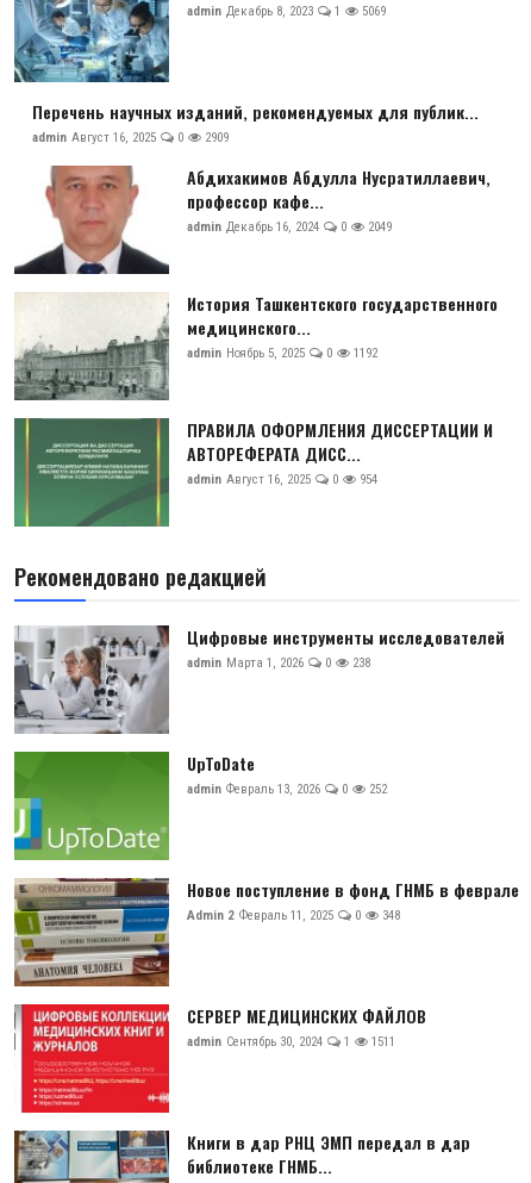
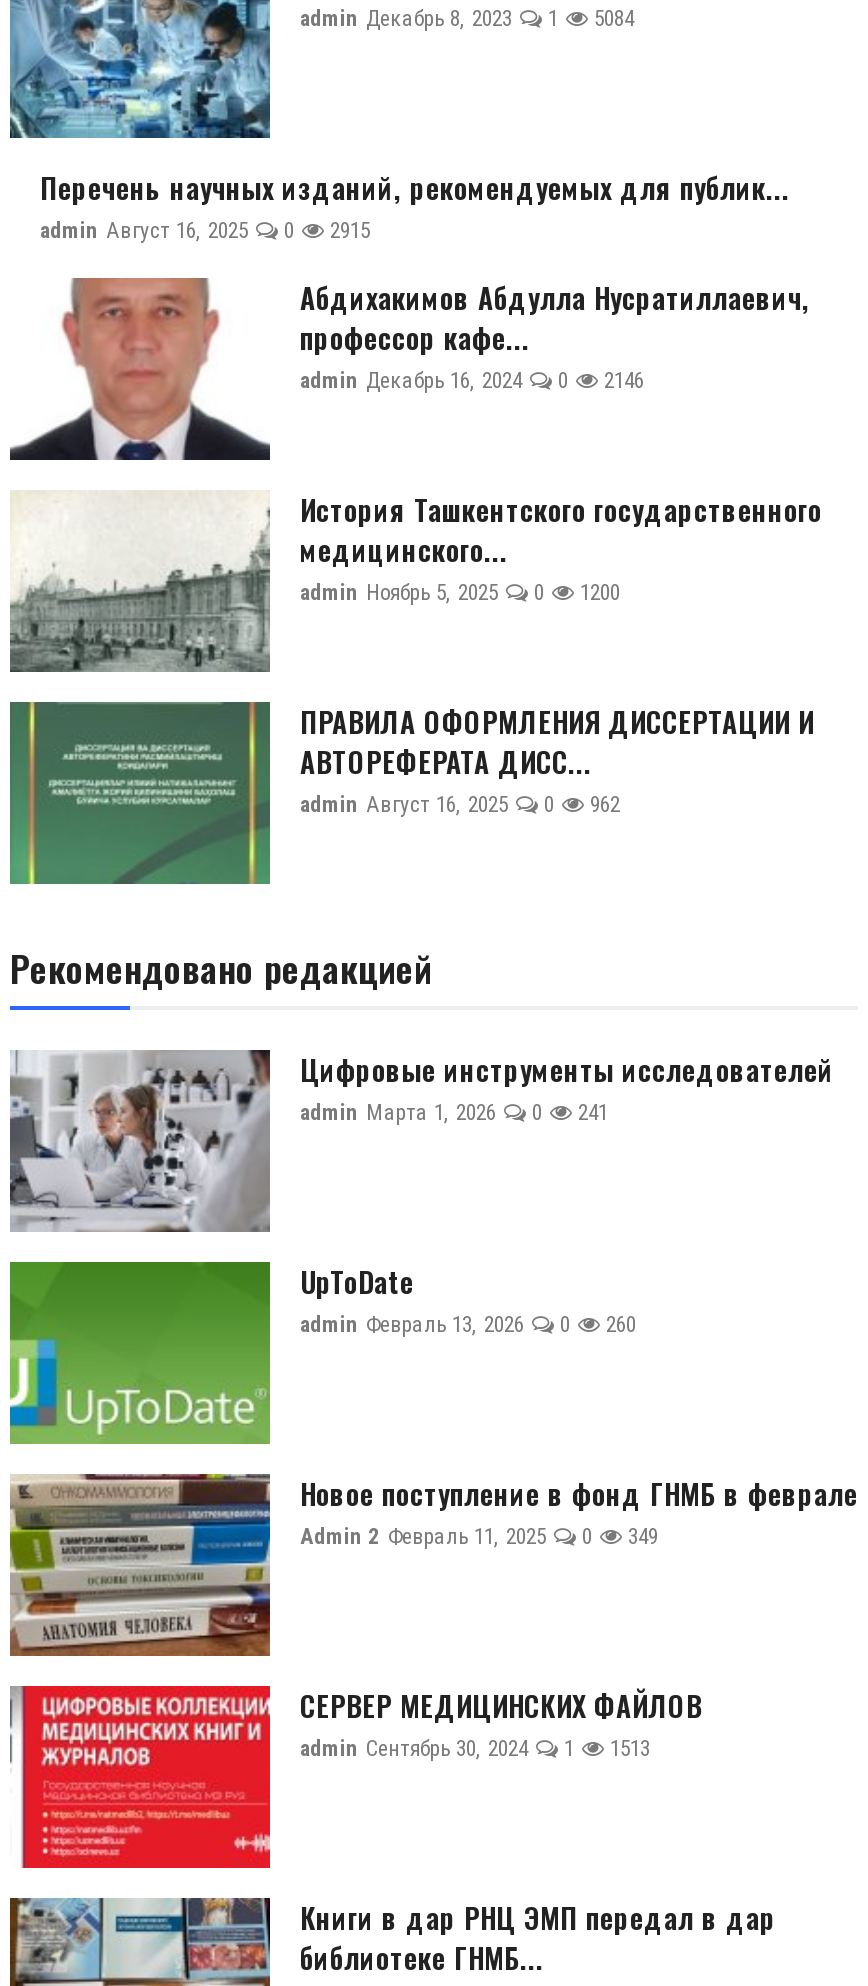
- admin Декабрь 8, 2023 1 5069
+ admin Декабрь 8, 2023 1 5084

- admin Август 16, 2025 0 2909
+ admin Август 16, 2025 0 2915

- admin Декабрь 16, 2024 0 2049
+ admin Декабрь 16, 2024 0 2146

- admin Ноябрь 5, 2025 0 1192
+ admin Ноябрь 5, 2025 0 1200

- admin Август 16, 2025 0 954
+ admin Август 16, 2025 0 962

- admin Марта 1, 2026 0 238
+ admin Марта 1, 2026 0 241

- admin Февраль 13, 2026 0 252
+ admin Февраль 13, 2026 0 260

- Admin 2 Февраль 11, 2025 0 348
+ Admin 2 Февраль 11, 2025 0 349

- admin Сентябрь 30, 2024 1 1511
+ admin Сентябрь 30, 2024 1 1513
